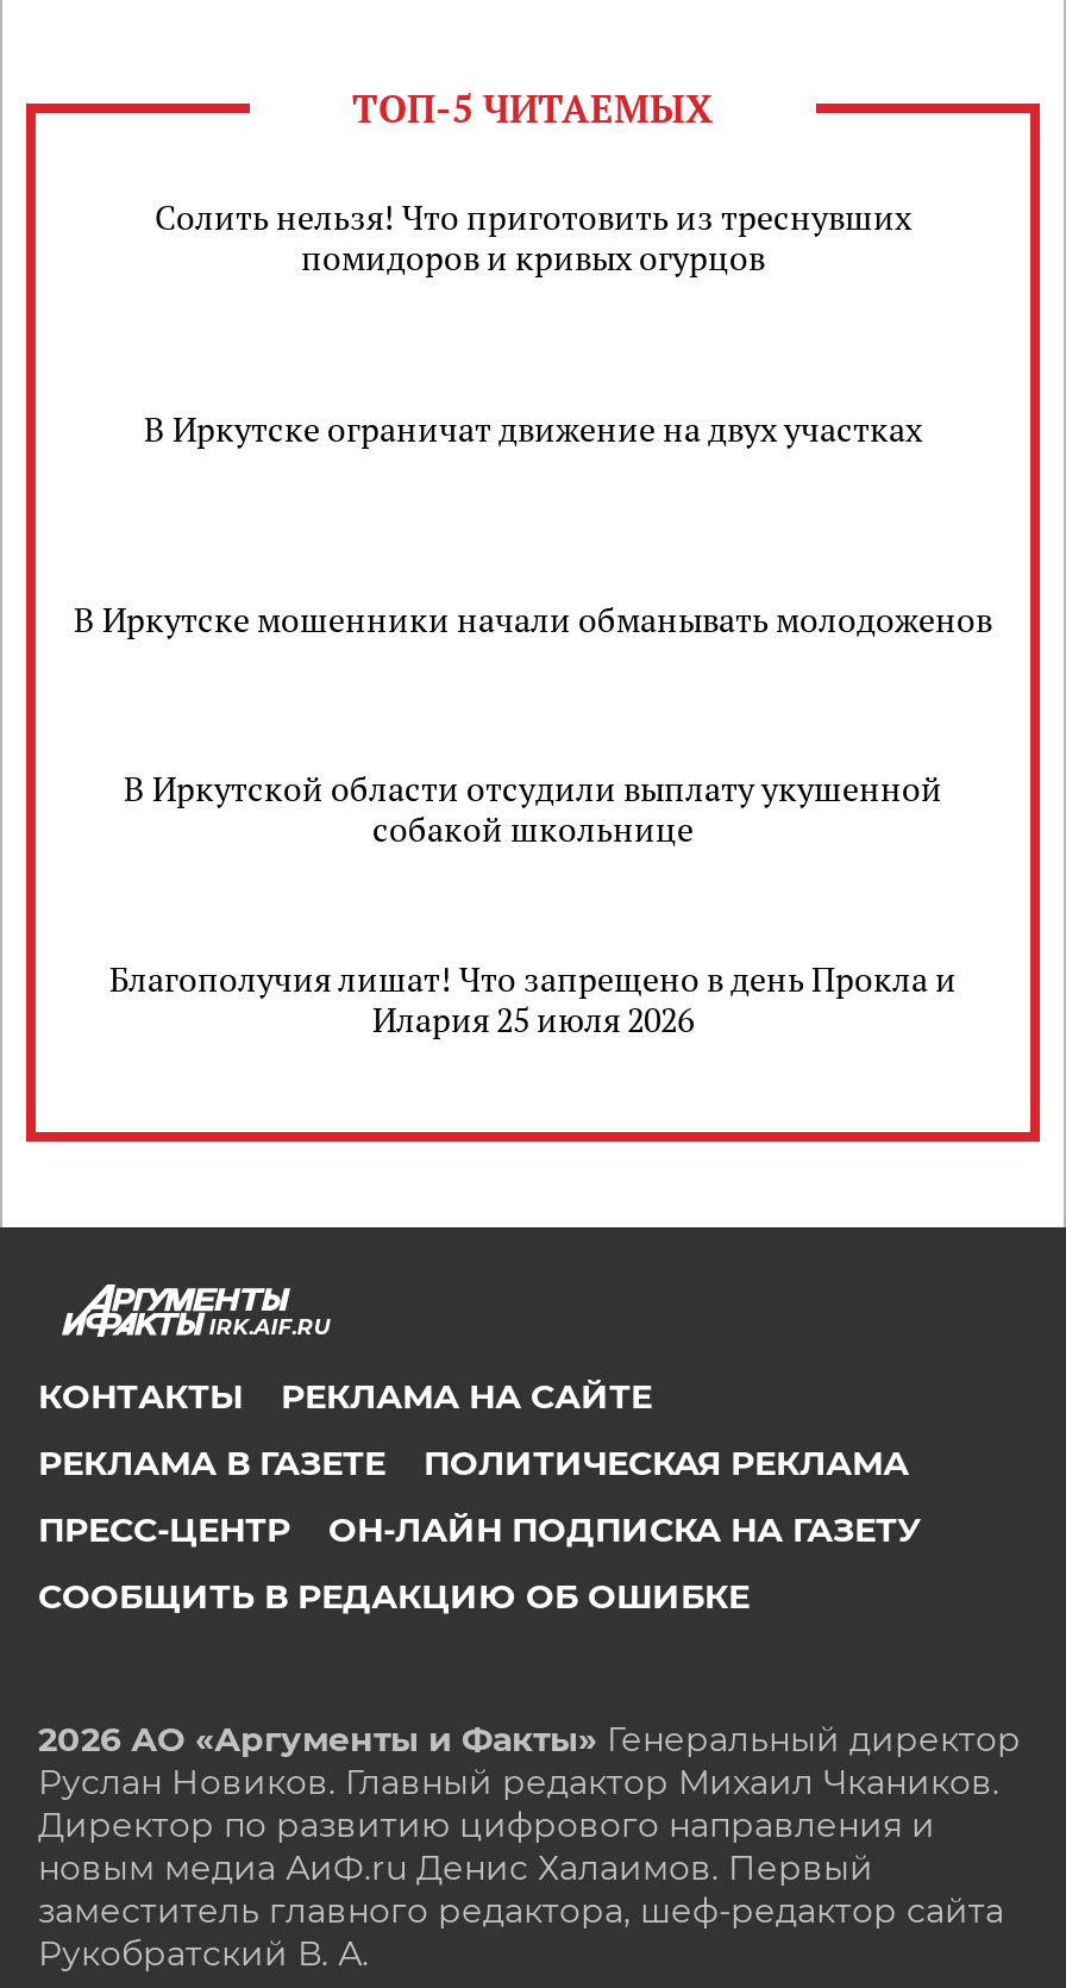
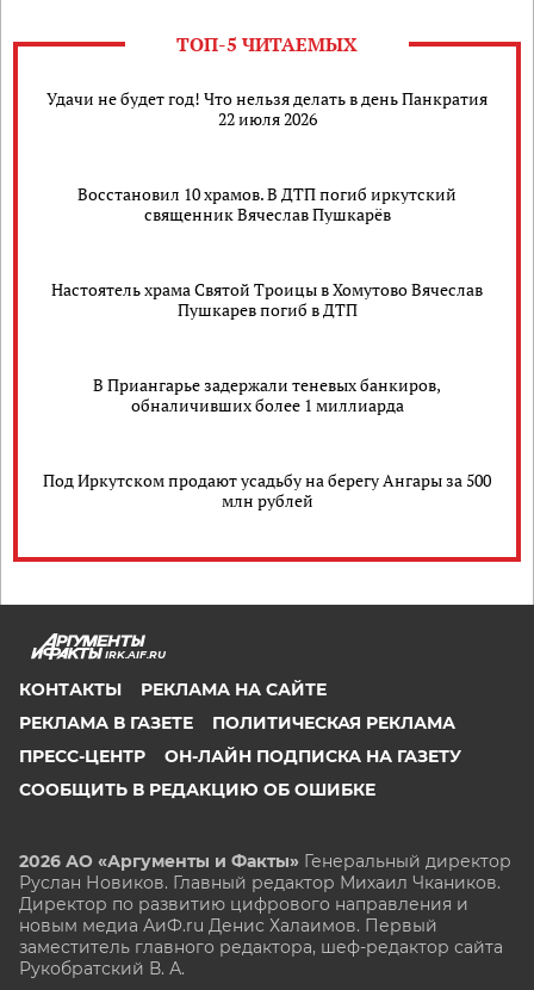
- Солить нельзя! Что приготовить из треснувших
- помидоров и кривых огурцов
+ Удачи не будет год! Что нельзя делать в день Панкратия
+ 22 июля 2026

- В Иркутске ограничат движение на двух участках
+ Восстановил 10 храмов. В ДТП погиб иркутский
+ священник Вячеслав Пушкарёв

- В Иркутске мошенники начали обманывать молодоженов
+ Настоятель храма Святой Троицы в Хомутово Вячеслав
+ Пушкарев погиб в ДТП

- В Иркутской области отсудили выплату укушенной
- собакой школьнице
+ В Приангарье задержали теневых банкиров,
+ обналичивших более 1 миллиарда

- Благополучия лишат! Что запрещено в день Прокла и
- Илария 25 июля 2026
+ Под Иркутском продают усадьбу на берегу Ангары за 500
+ млн рублей
